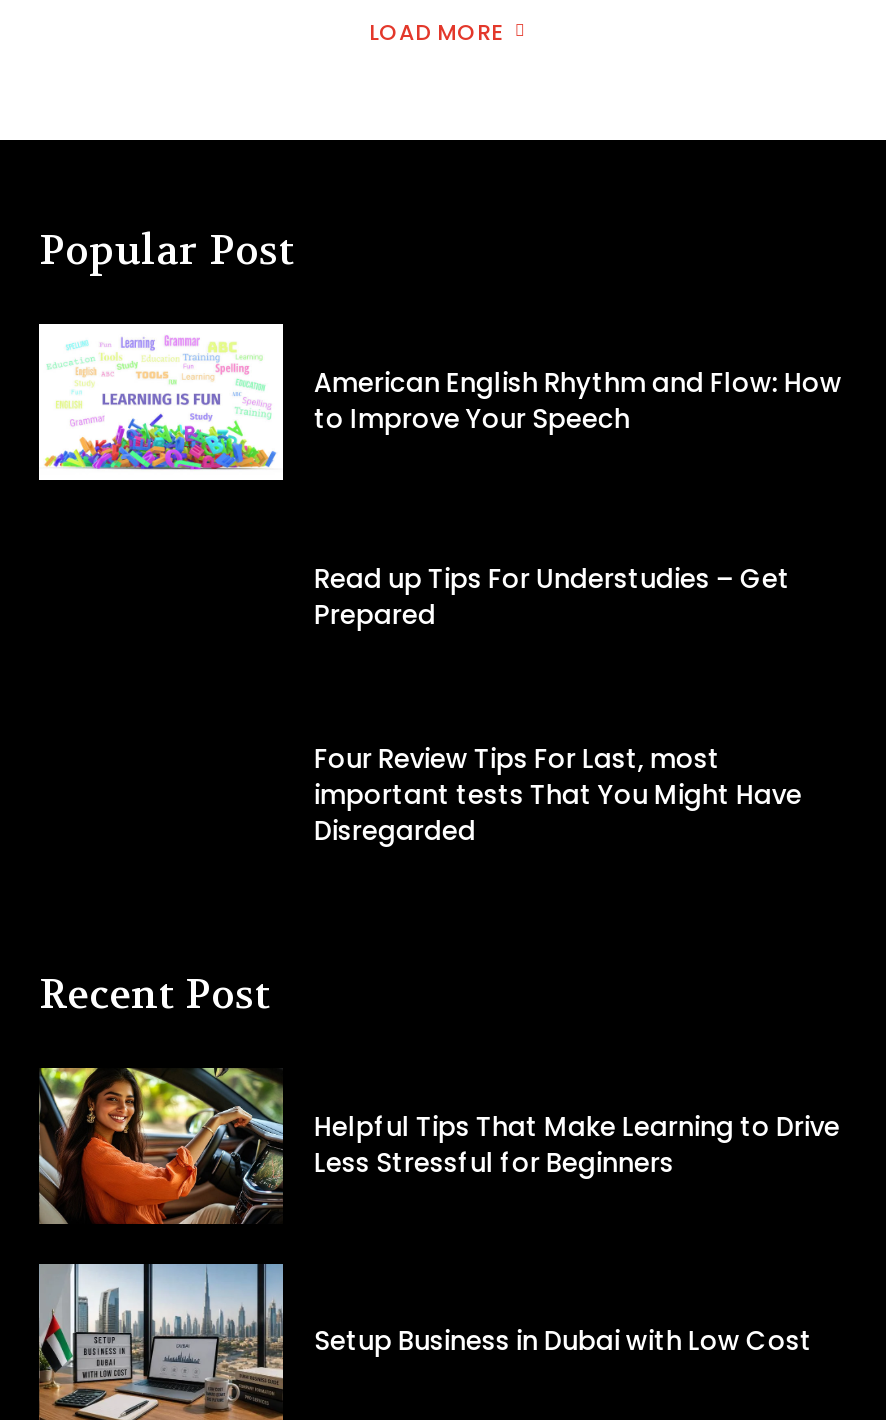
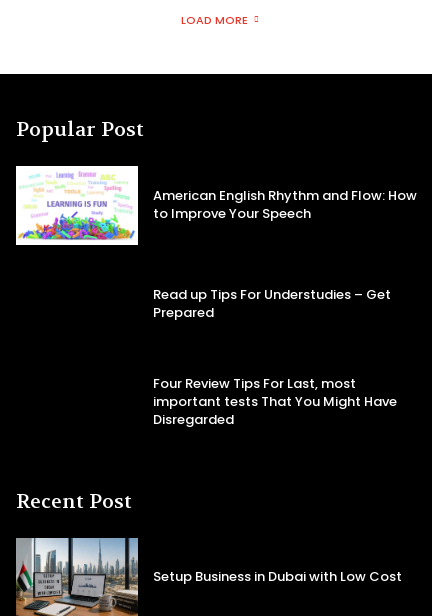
- [image]
- Helpful Tips That Make Learning to Drive
- Less Stressful for Beginners
